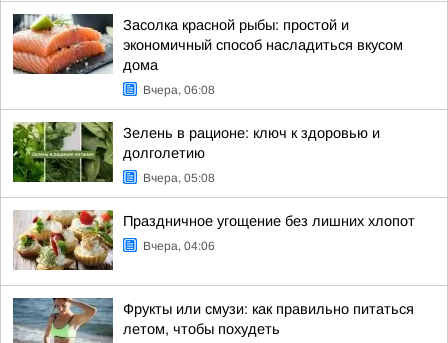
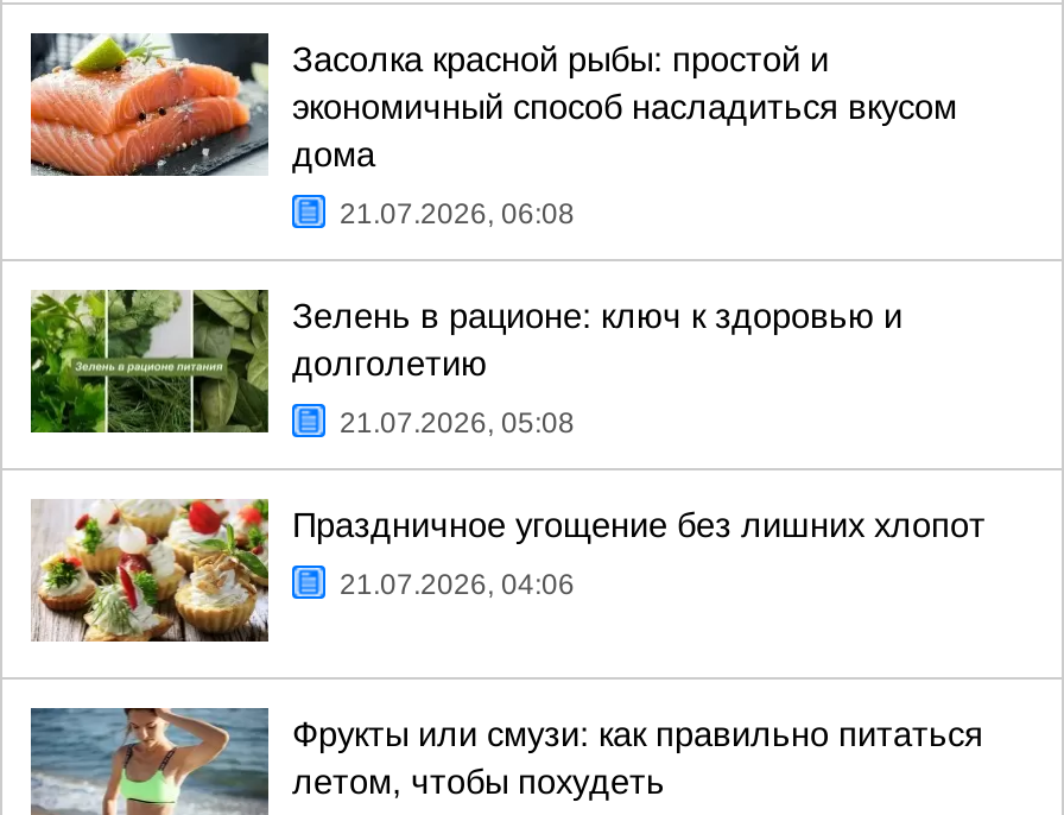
- Вчера, 06:08
+ 21.07.2026, 06:08

- Вчера, 05:08
+ 21.07.2026, 05:08

- Вчера, 04:06
+ 21.07.2026, 04:06
